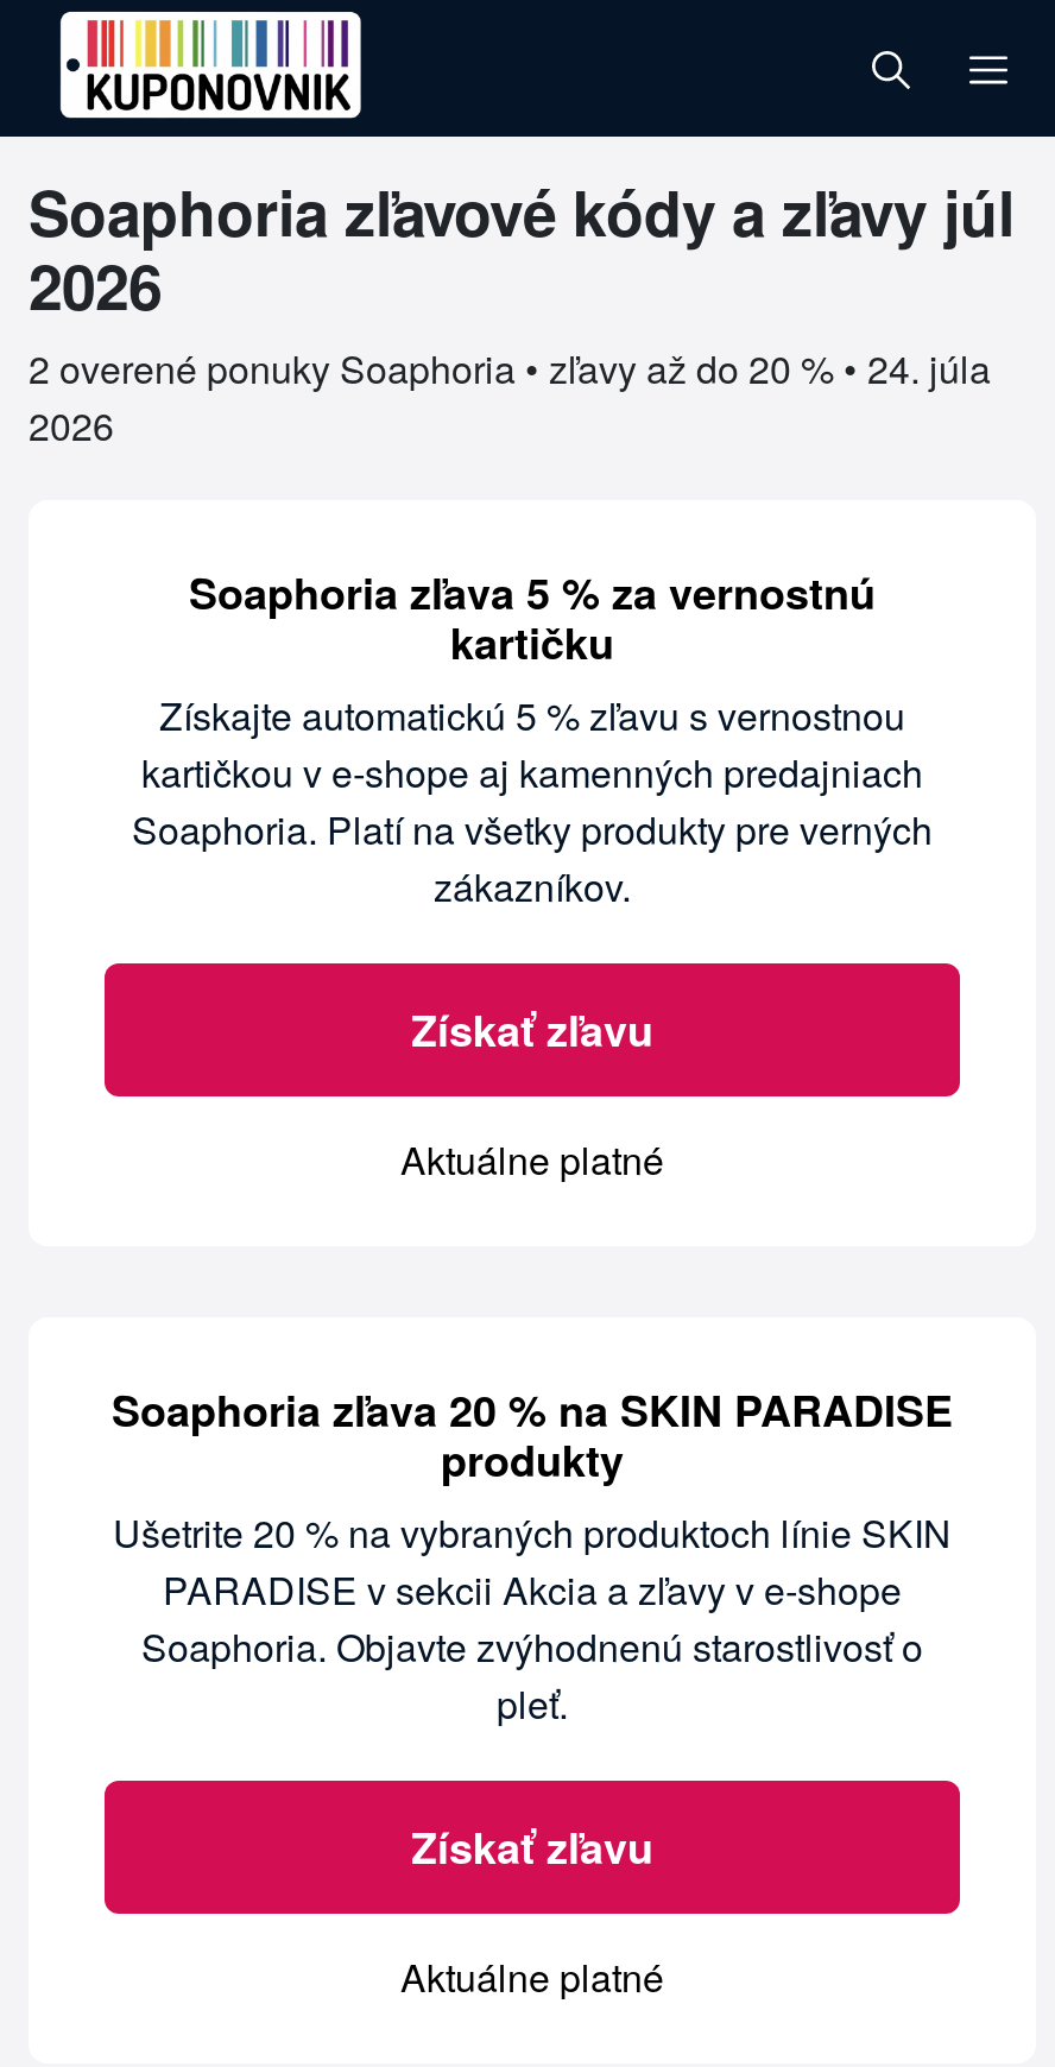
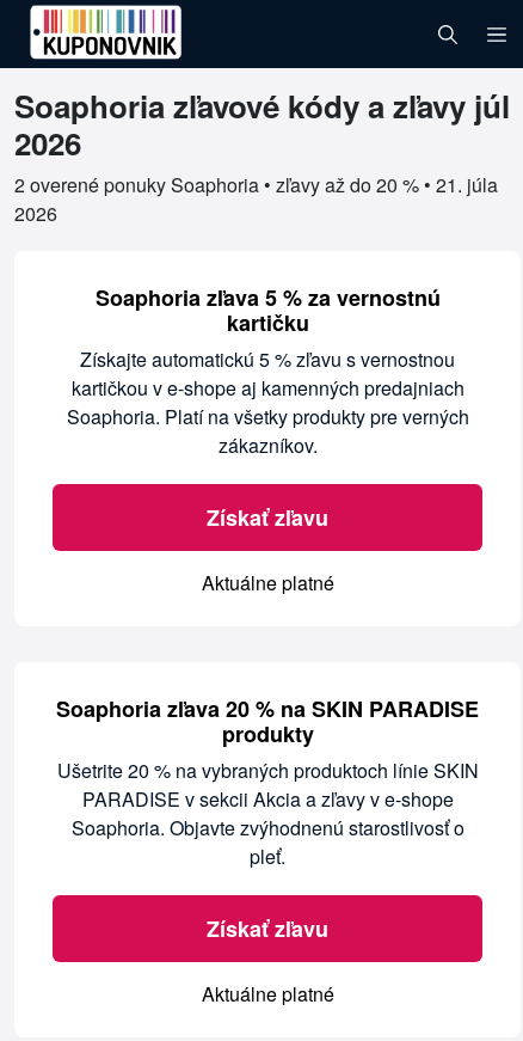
- 2 overené ponuky Soaphoria • zľavy až do 20 % • 24. júla
+ 2 overené ponuky Soaphoria • zľavy až do 20 % • 21. júla
